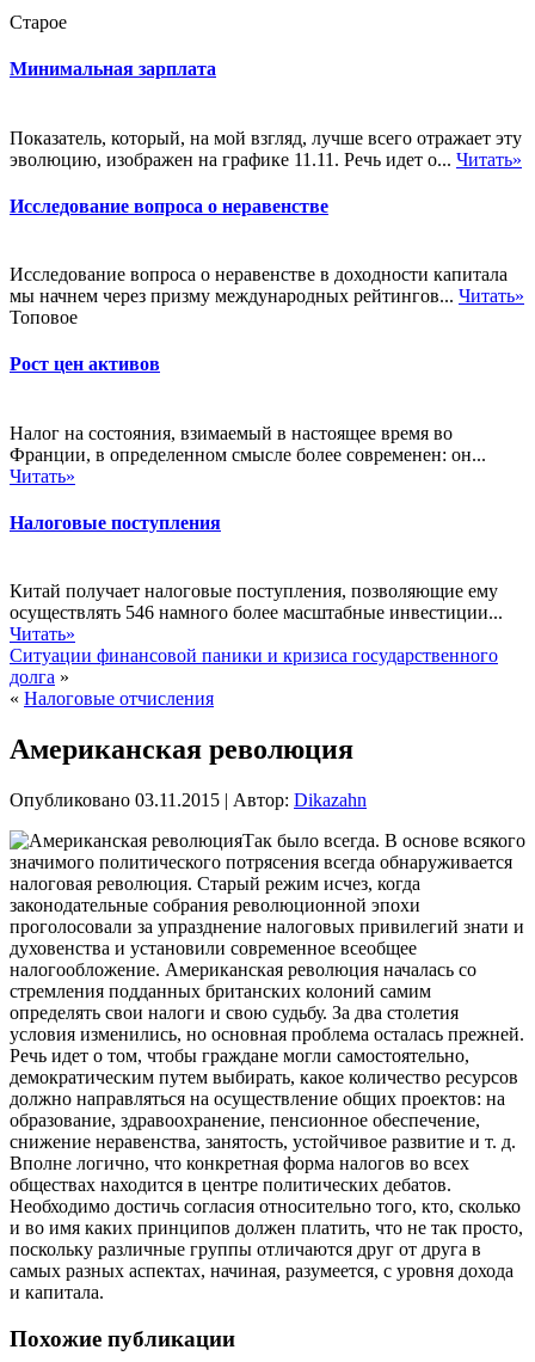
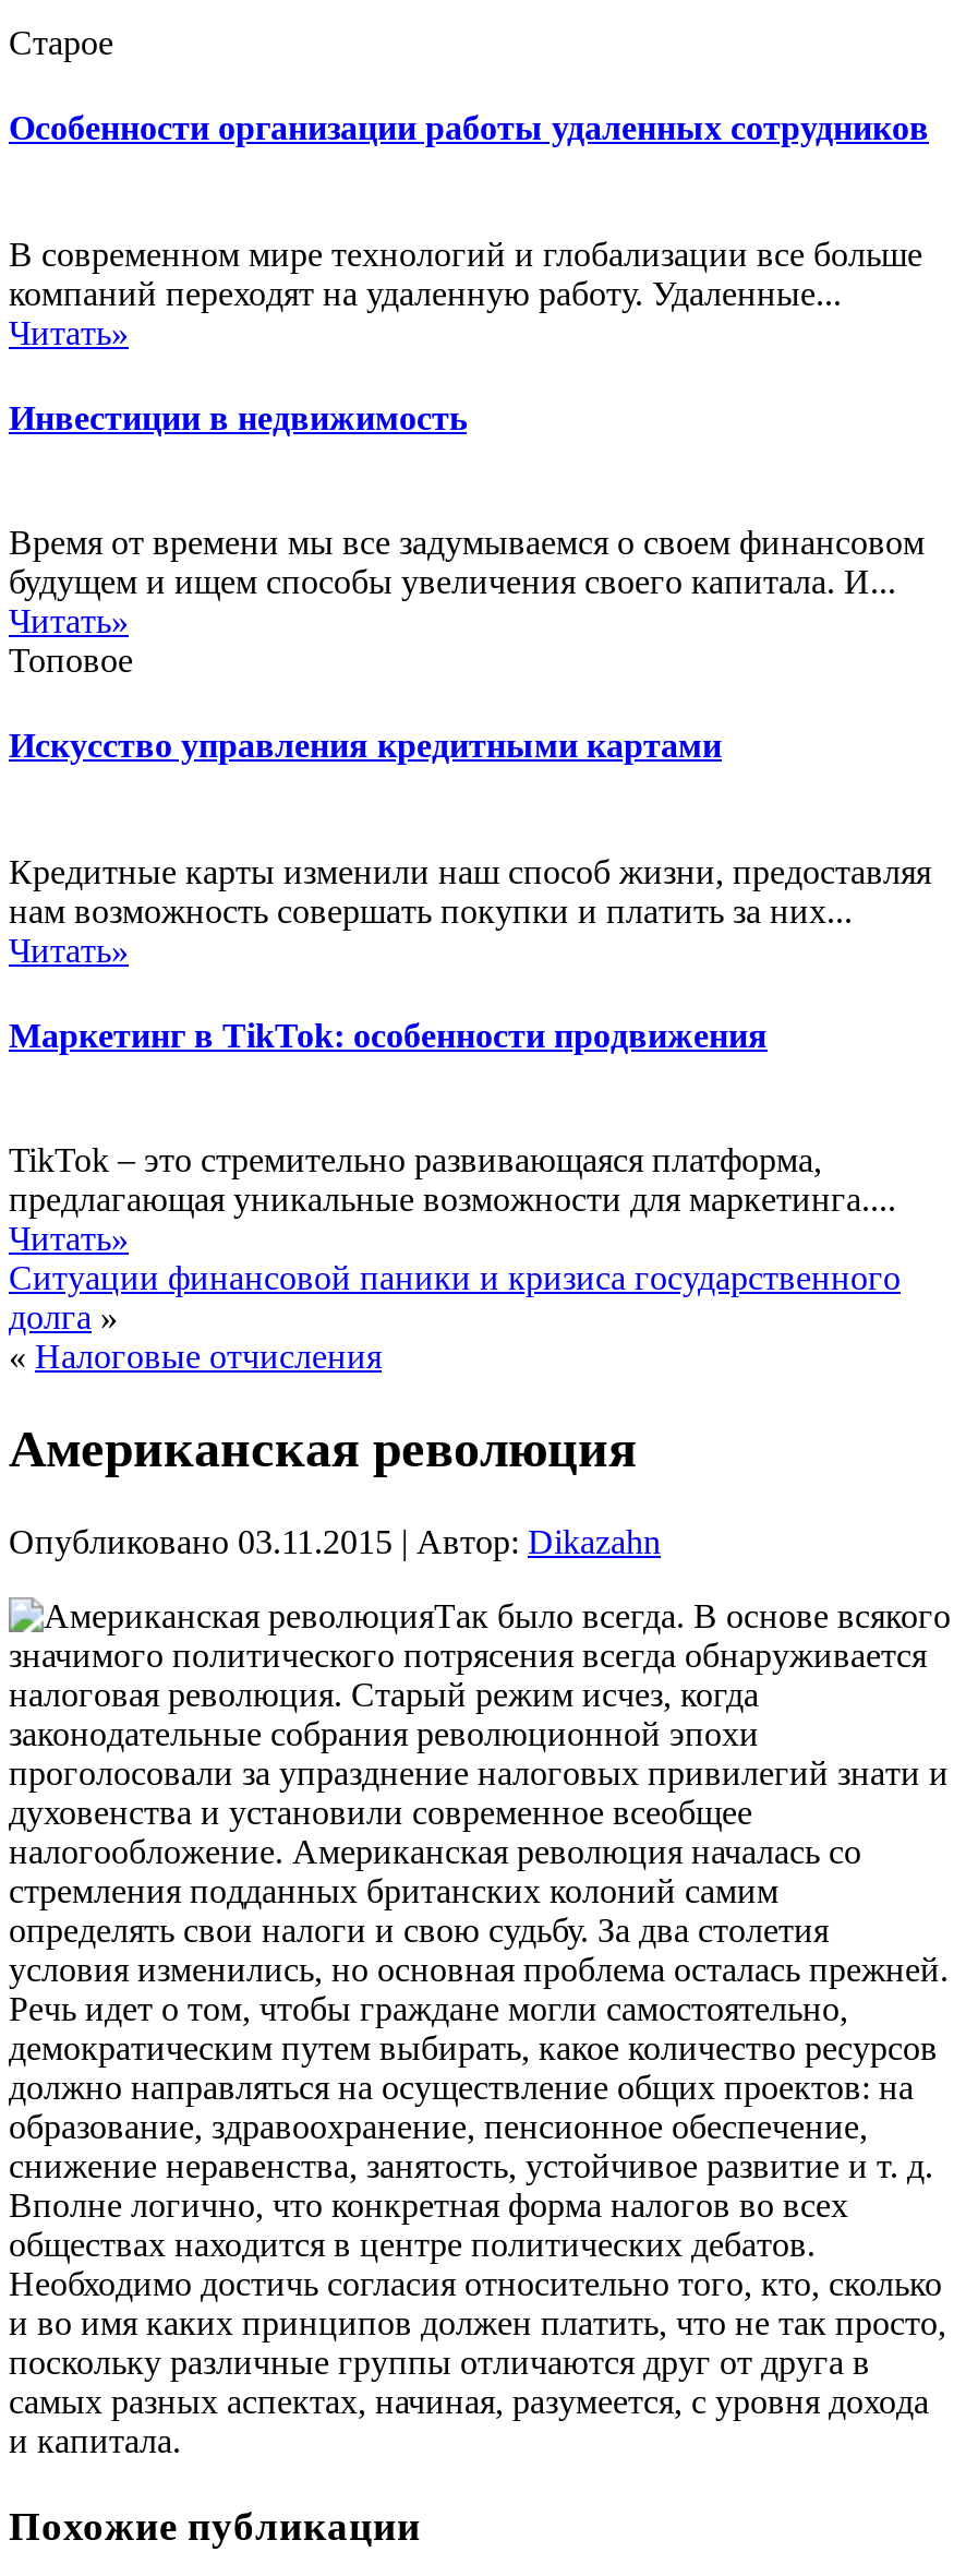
- Минимальная зарплата
+ Особенности организации работы удаленных сотрудников

- Показатель, который, на мой взгляд, лучше всего отражает эту
- эволюцию, изображен на графике 11.11. Речь идет о... Читать»
+ В современном мире технологий и глобализации все больше
+ компаний переходят на удаленную работу. Удаленные...
+ Читать»

- Исследование вопроса о неравенстве
+ Инвестиции в недвижимость

- Исследование вопроса о неравенстве в доходности капитала
- мы начнем через призму международных рейтингов... Читать»
+ Время от времени мы все задумываемся о своем финансовом
+ будущем и ищем способы увеличения своего капитала. И...
+ Читать»

- Рост цен активов
+ Искусство управления кредитными картами

- Налог на состояния, взимаемый в настоящее время во
- Франции, в определенном смысле более современен: он...
+ Кредитные карты изменили наш способ жизни, предоставляя
+ нам возможность совершать покупки и платить за них...

- Налоговые поступления
+ Маркетинг в TikTok: особенности продвижения

- Китай получает налоговые поступления, позволяющие ему
- осуществлять 546 намного более масштабные инвестиции...
+ TikTok – это стремительно развивающаяся платформа,
+ предлагающая уникальные возможности для маркетинга....
